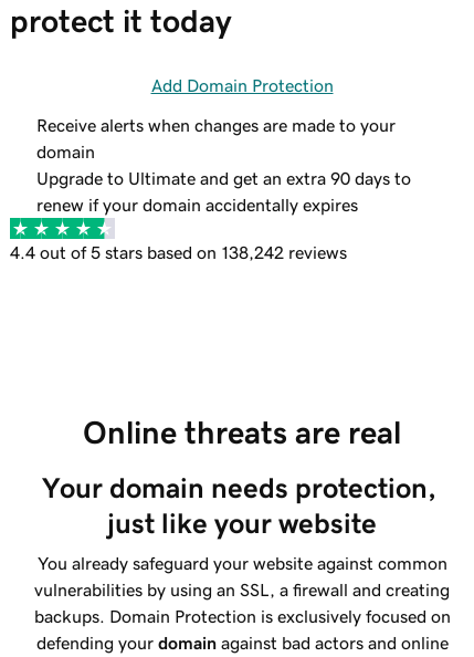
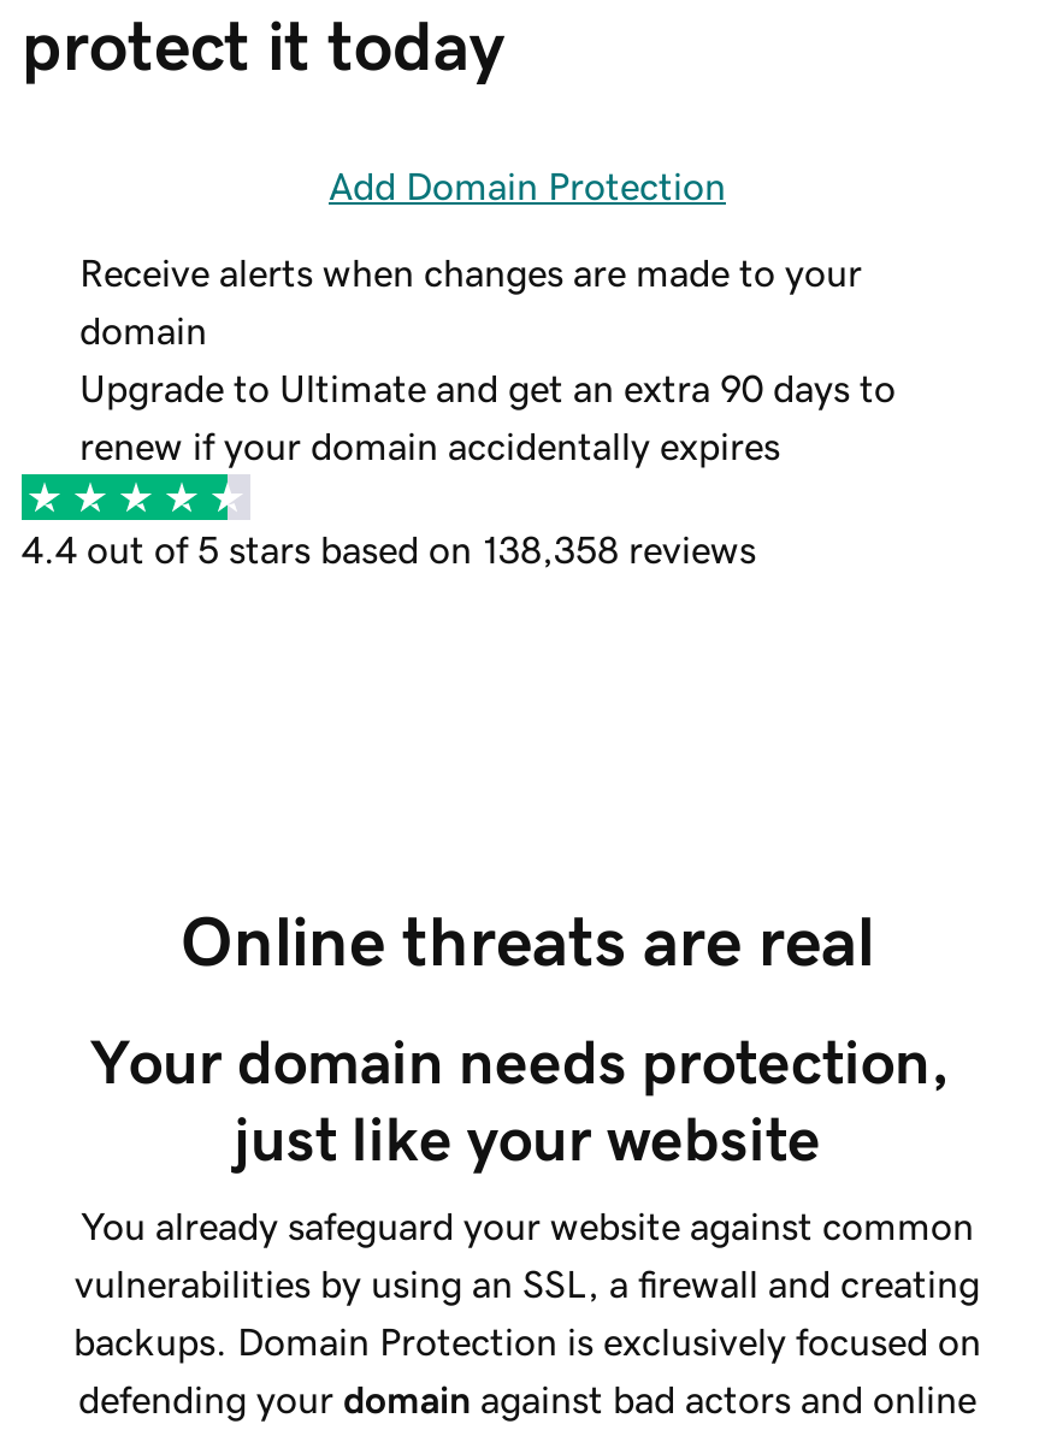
- 4.4 out of 5 stars based on 138,242 reviews
+ 4.4 out of 5 stars based on 138,358 reviews
